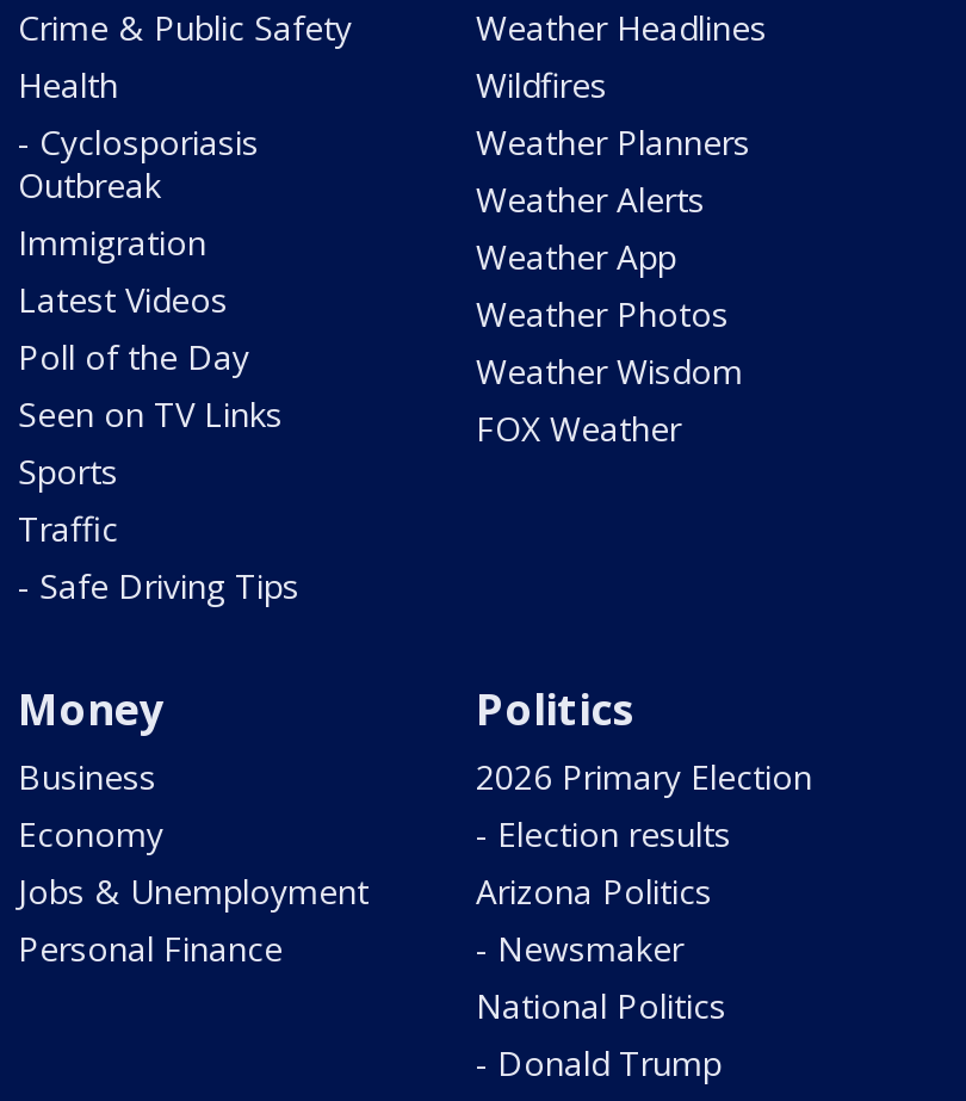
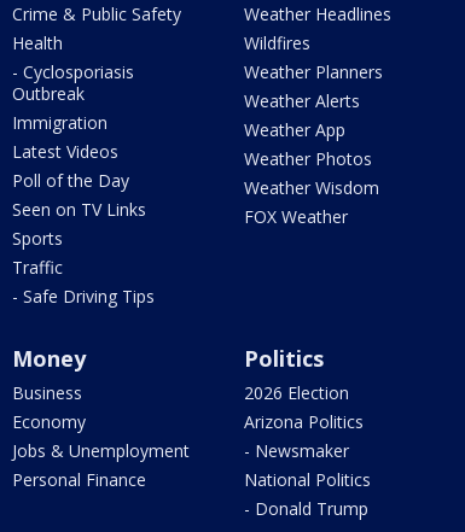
- 2026 Primary Election
- - Election results
+ 2026 Election
